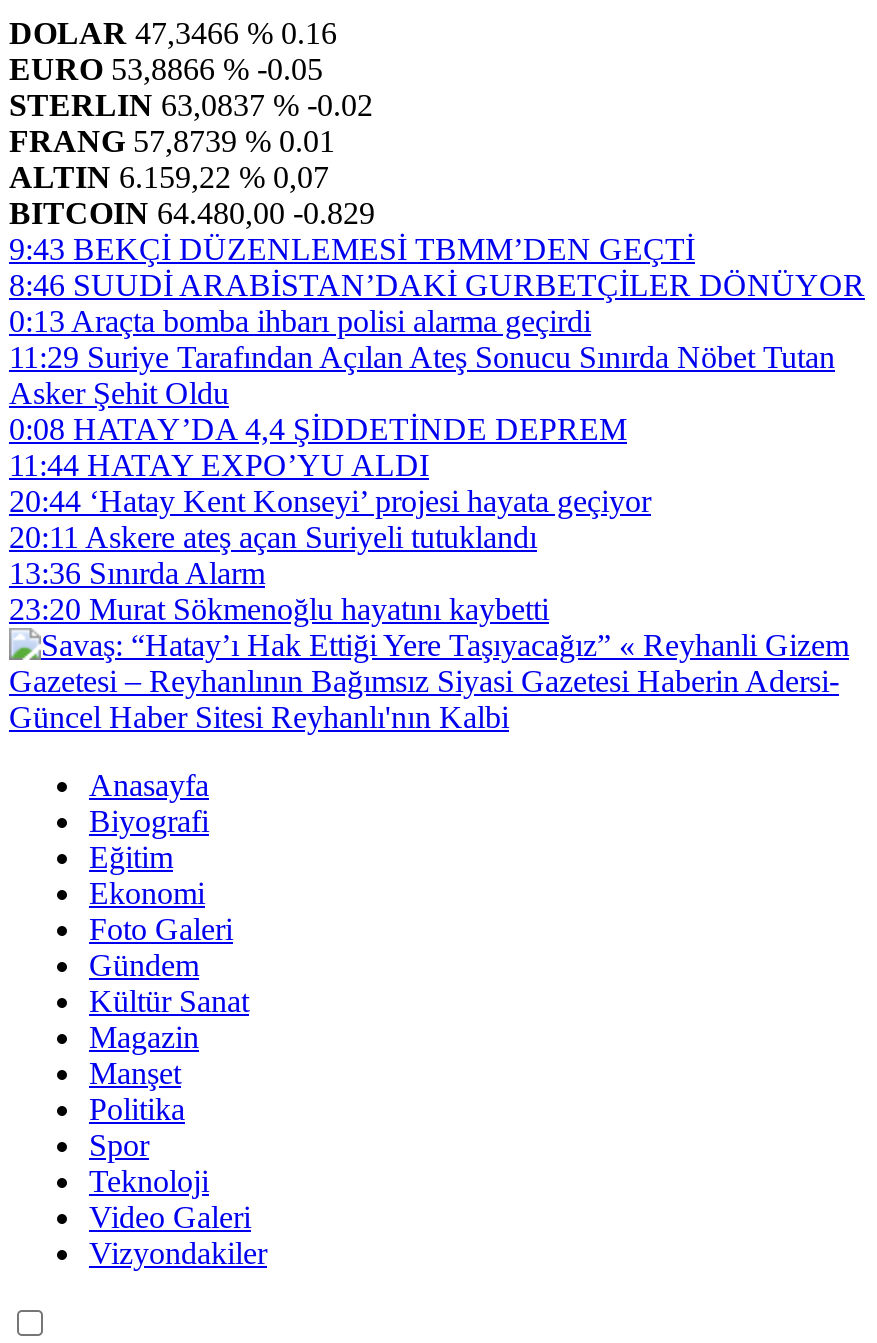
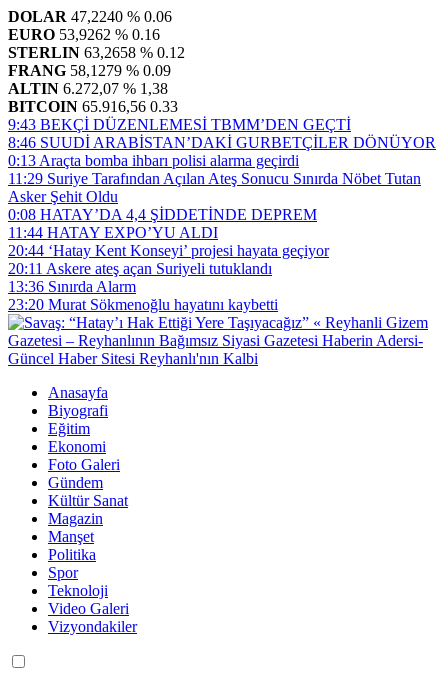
- DOLAR 47,3466 % 0.16
+ DOLAR 47,2240 % 0.06

- EURO 53,8866 % -0.05
+ EURO 53,9262 % 0.16

- STERLIN 63,0837 % -0.02
+ STERLIN 63,2658 % 0.12

- FRANG 57,8739 % 0.01
+ FRANG 58,1279 % 0.09

- ALTIN 6.159,22 % 0,07
+ ALTIN 6.272,07 % 1,38

- BITCOIN 64.480,00 -0.829
+ BITCOIN 65.916,56 0.33
